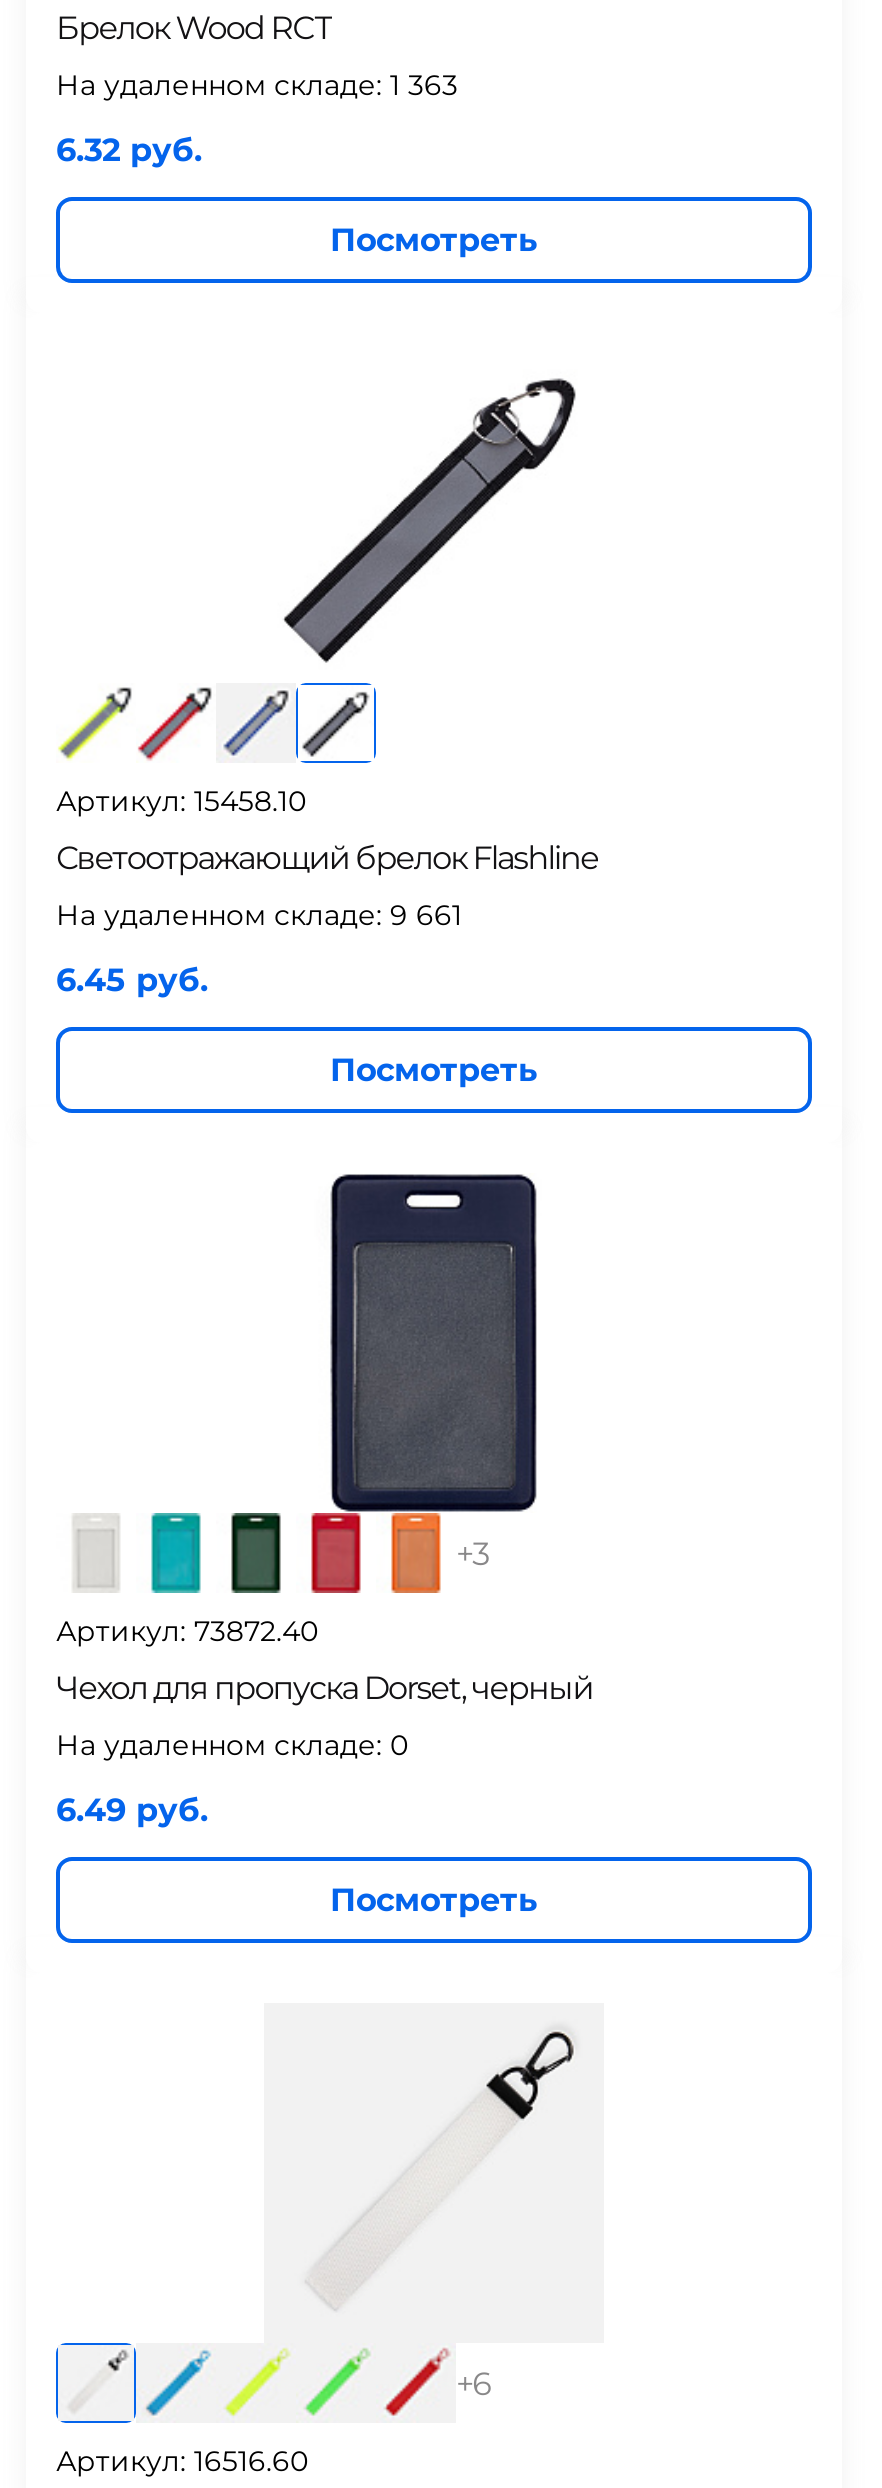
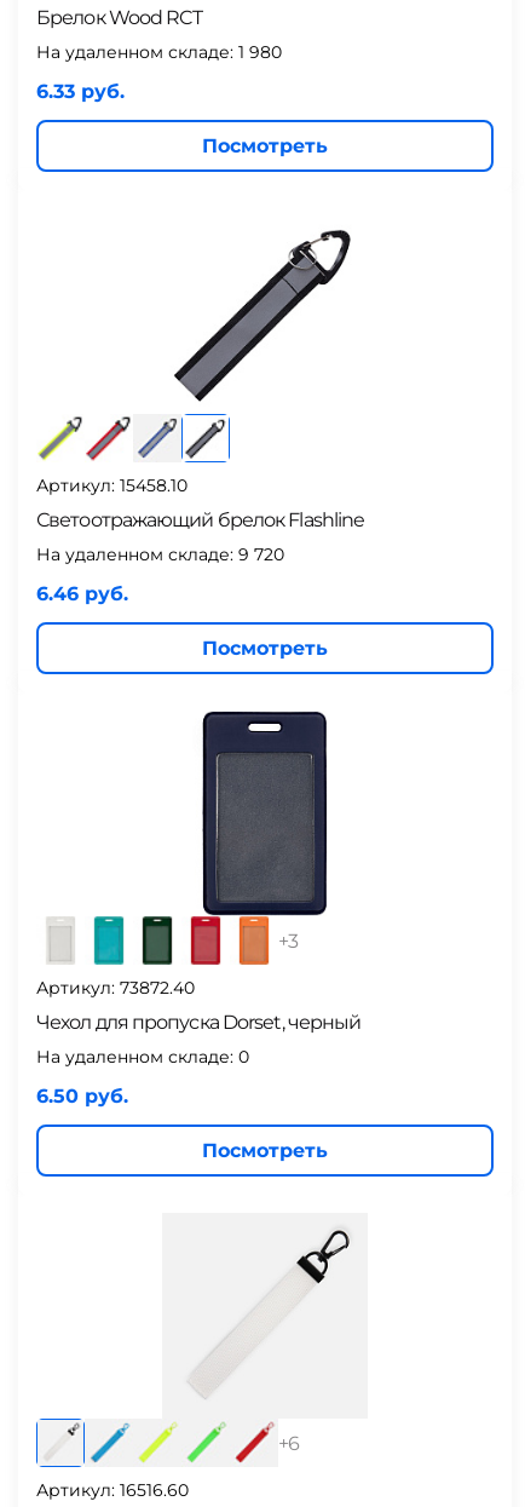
- На удаленном складе: 1 363
+ На удаленном складе: 1 980

- 6.32 руб.
+ 6.33 руб.

- На удаленном складе: 9 661
+ На удаленном складе: 9 720

- 6.45 руб.
+ 6.46 руб.

- 6.49 руб.
+ 6.50 руб.
